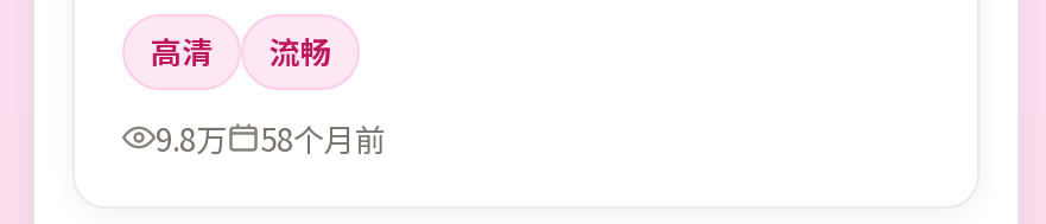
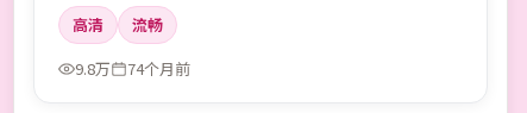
- 9.8万 58个月前
+ 9.8万 74个月前
